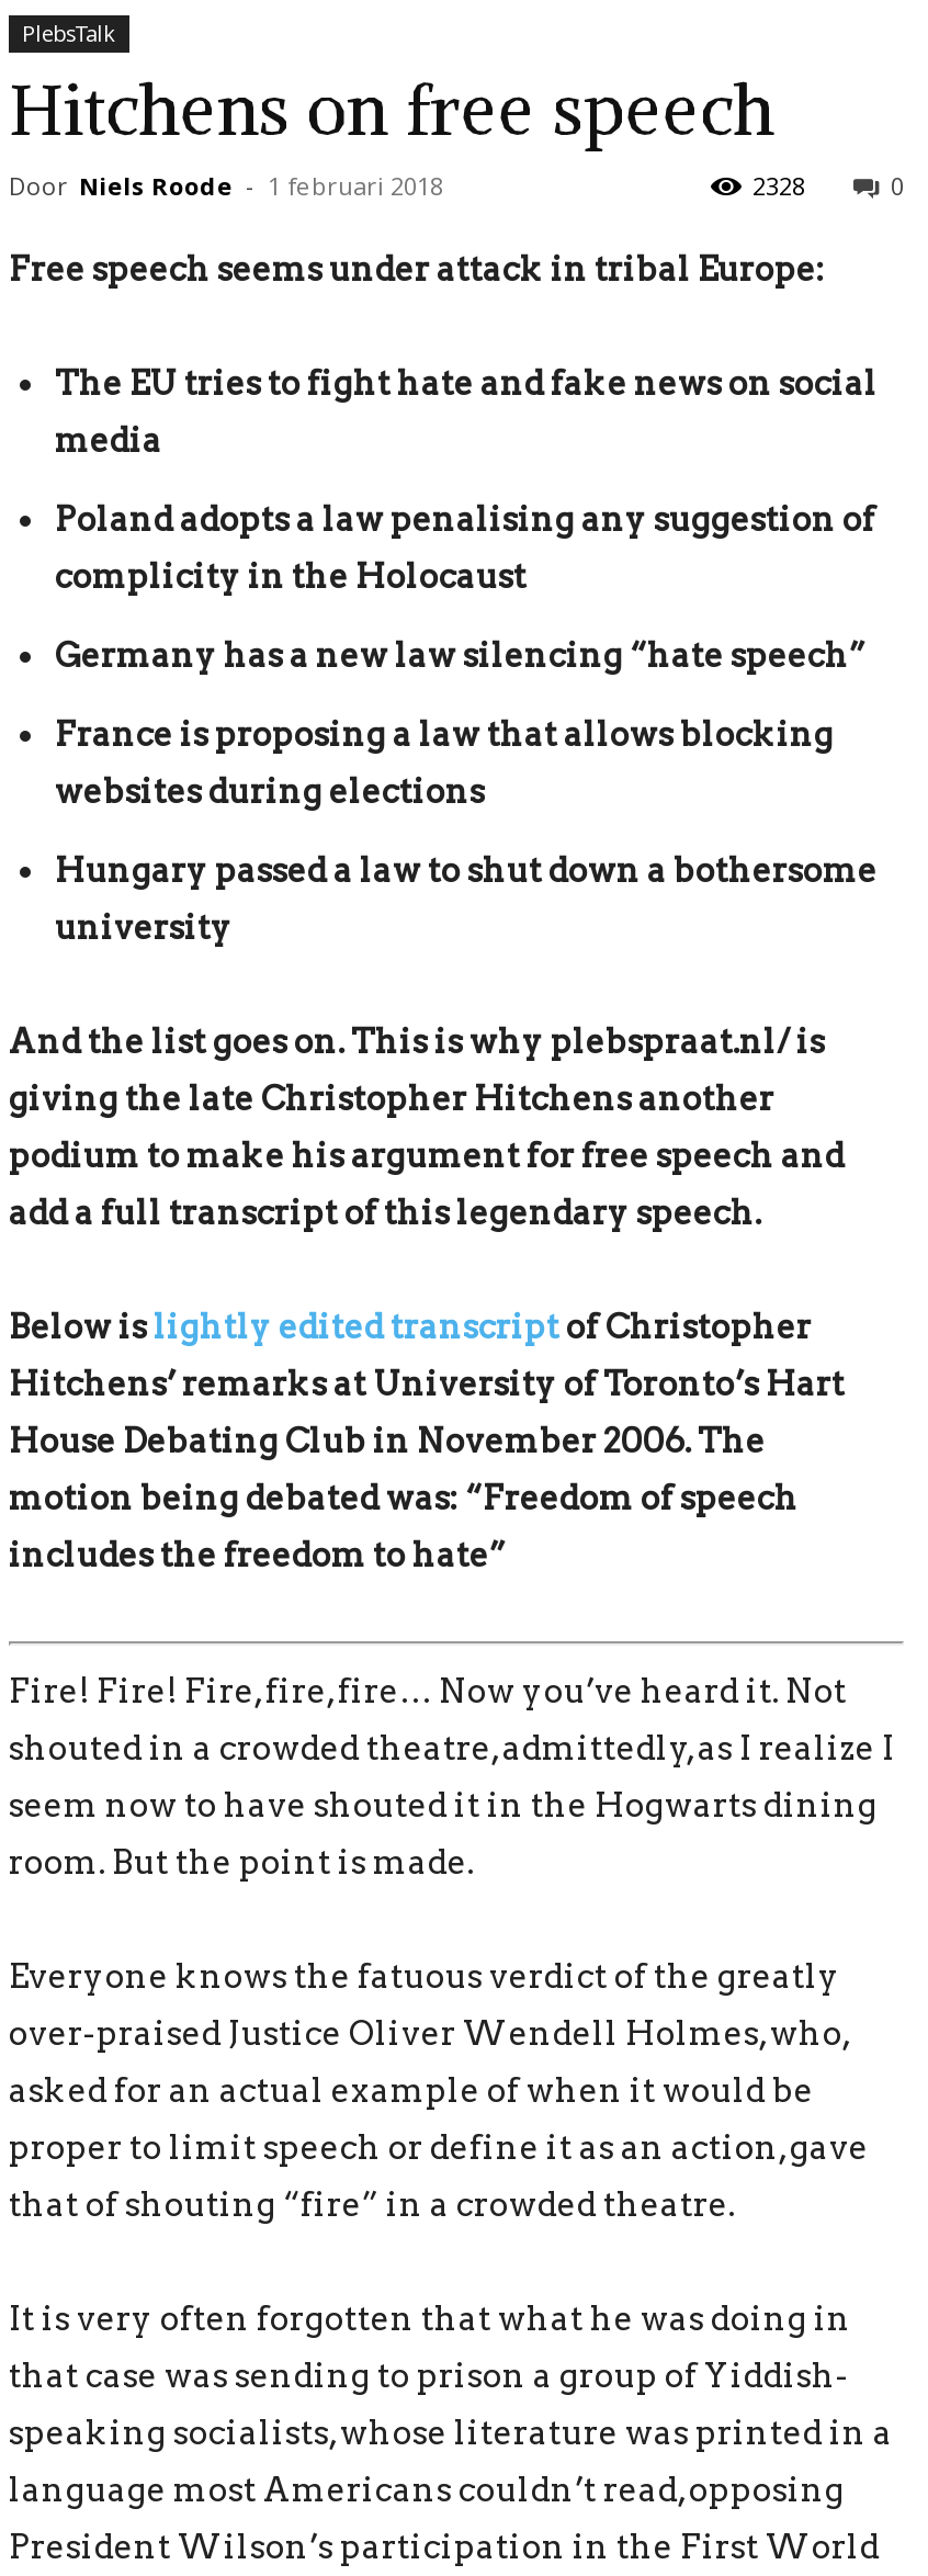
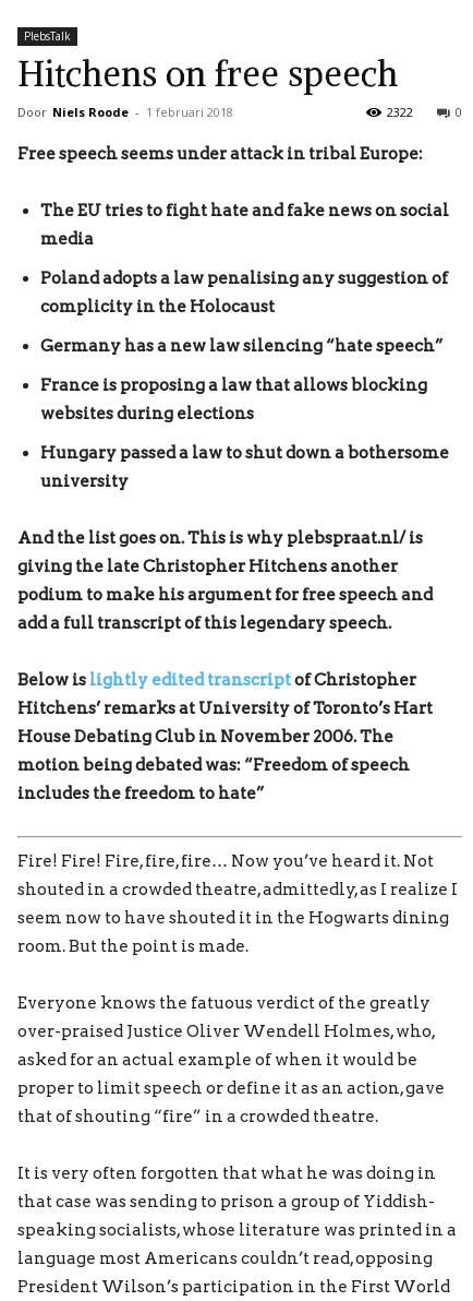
- 2328
+ 2322
